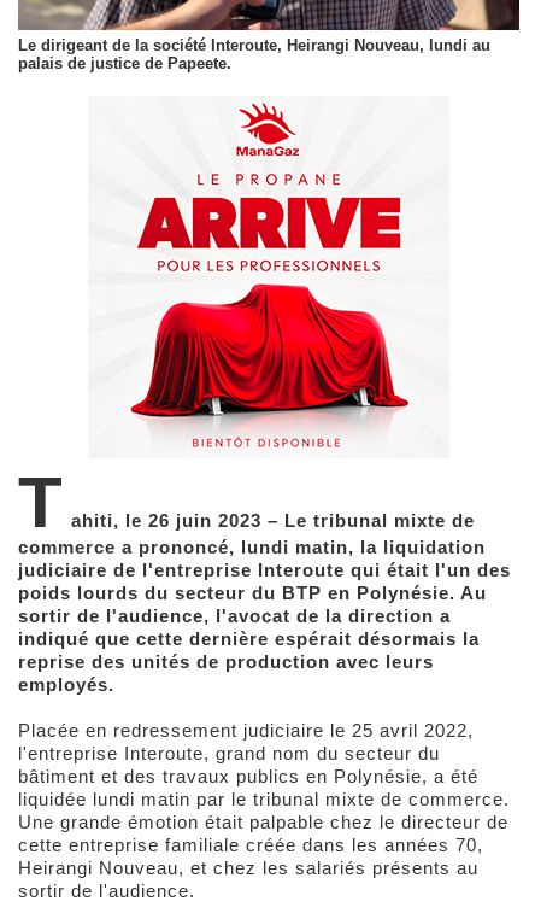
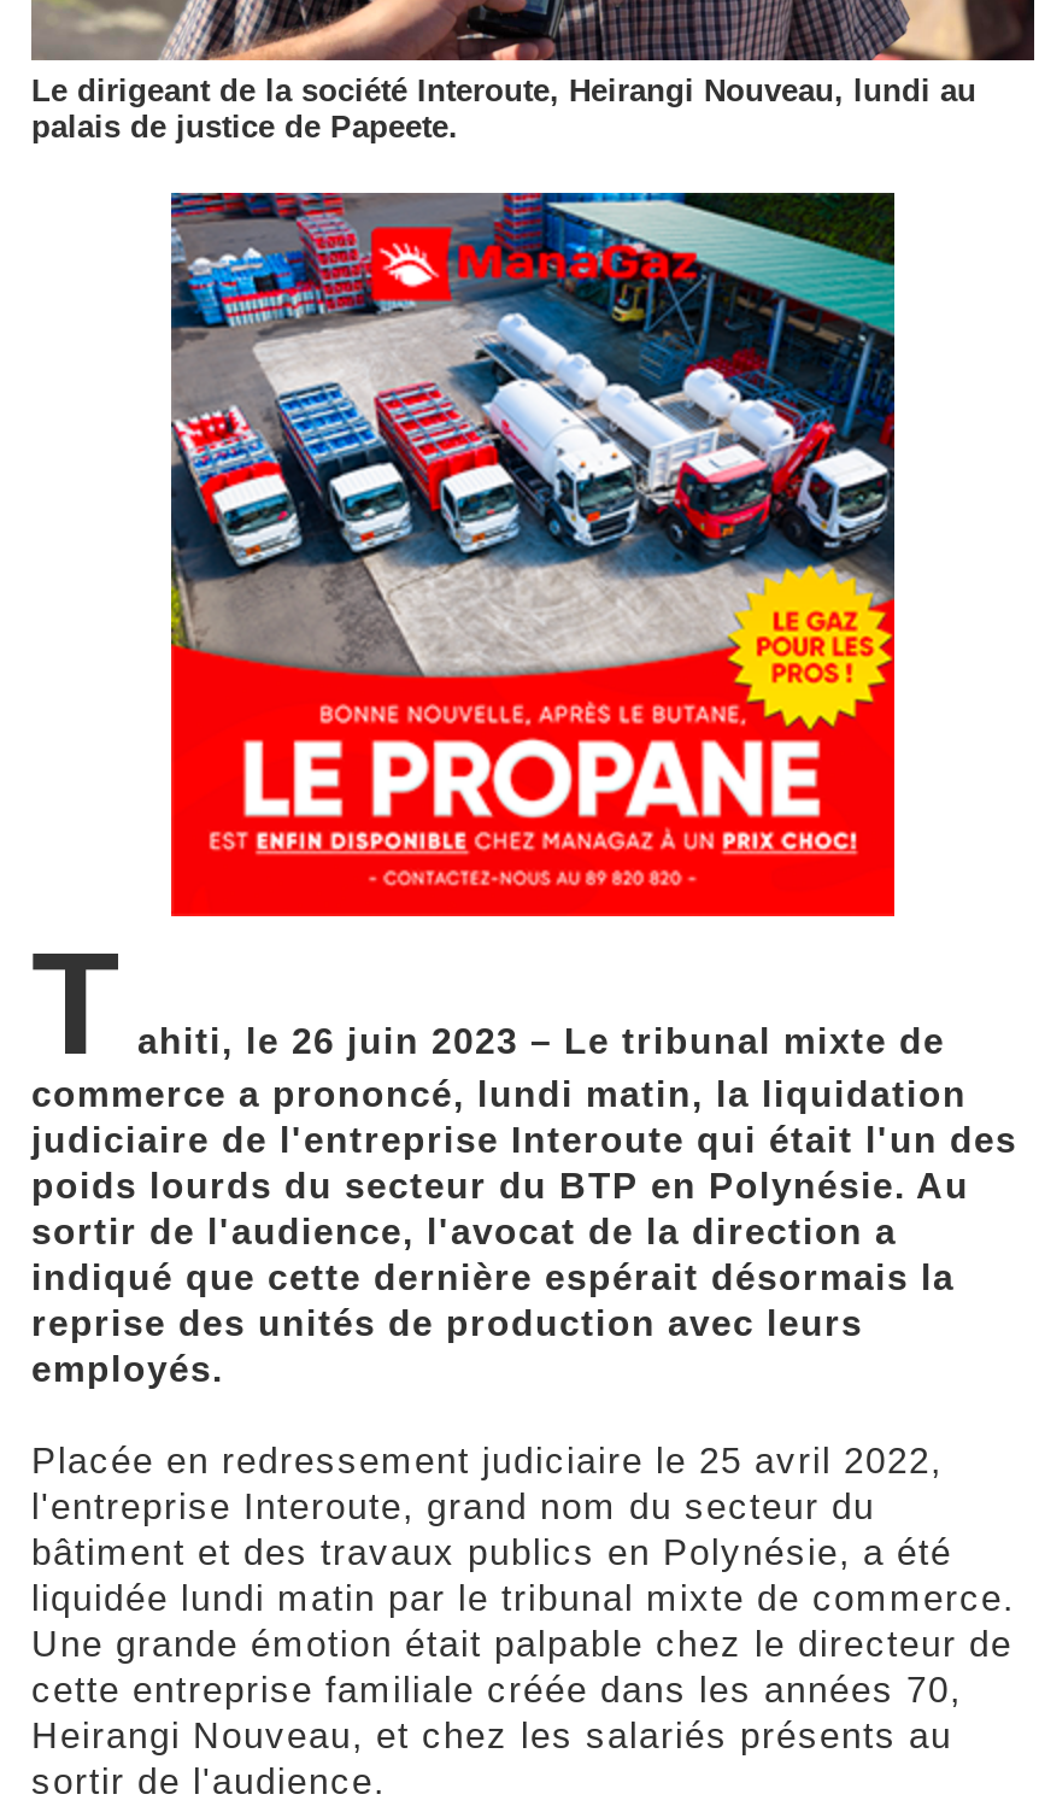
- [image]
+ [image]
